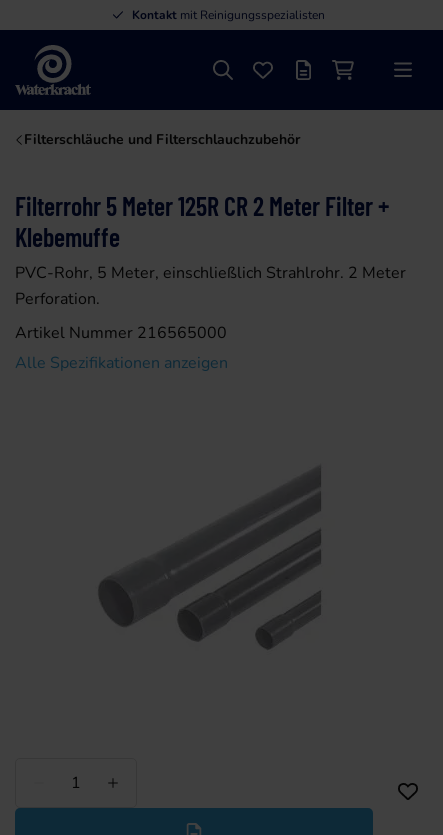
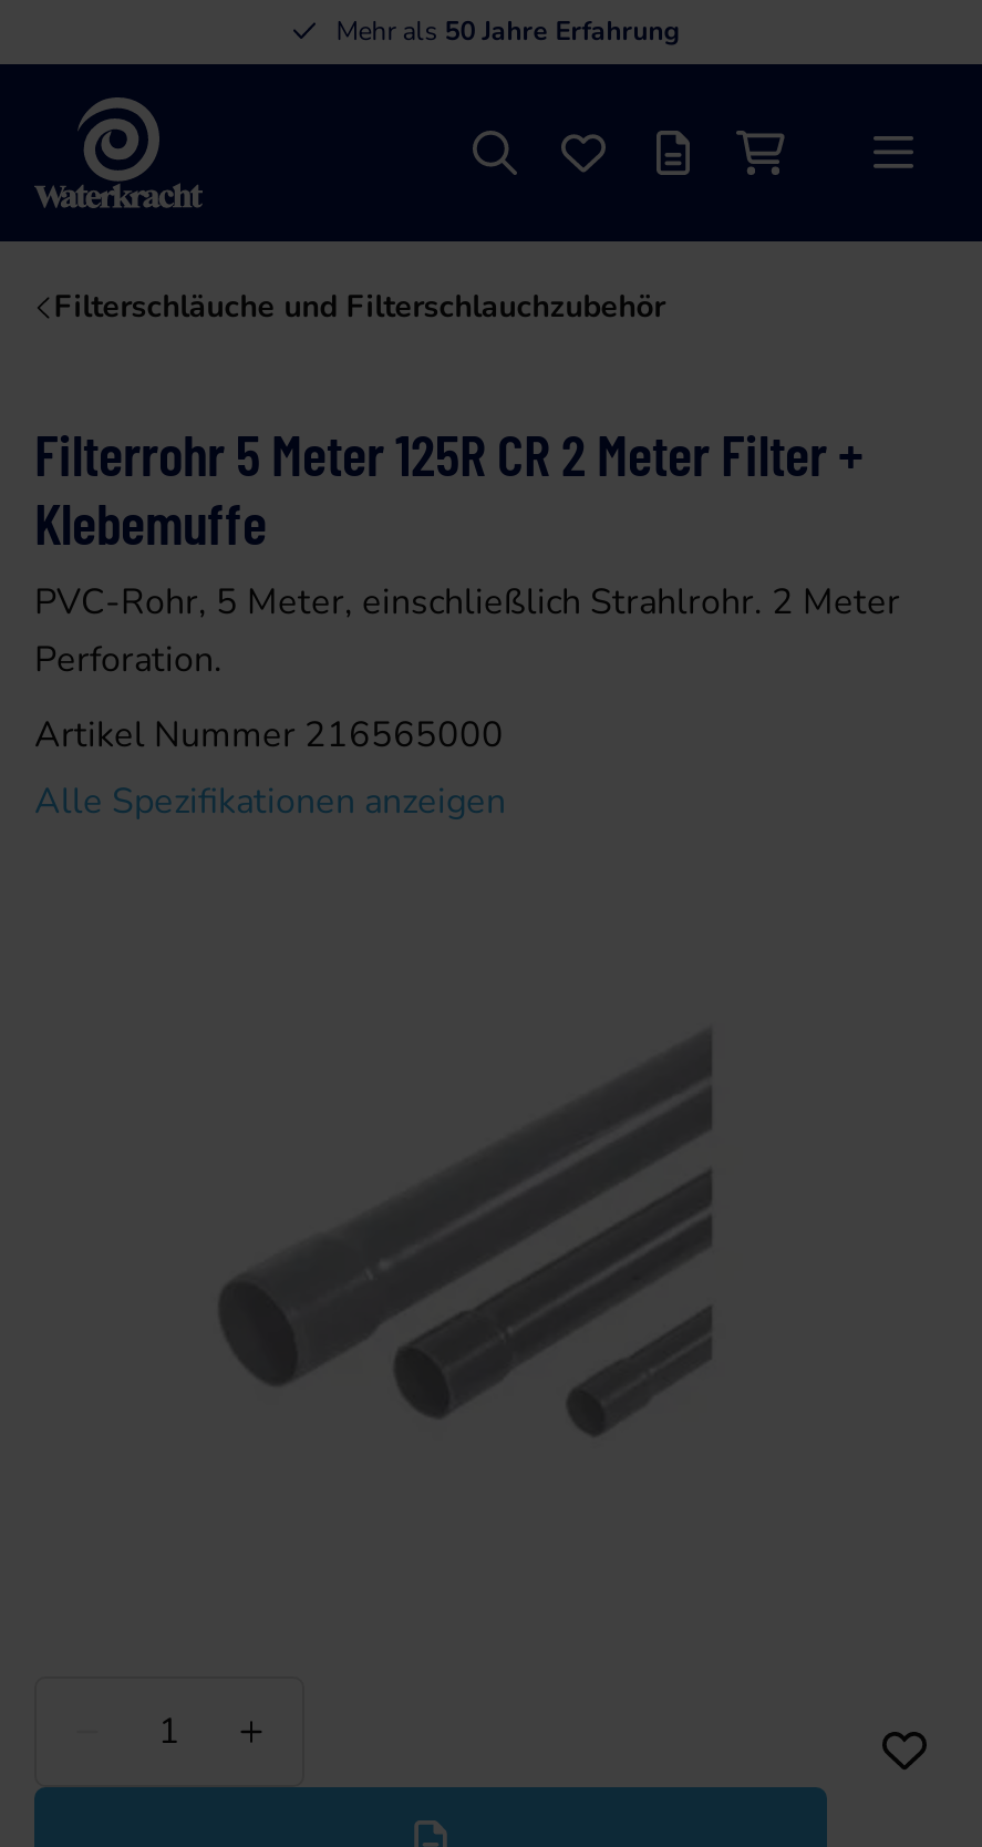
- Kontakt mit Reinigungsspezialisten
+ Mehr als 50 Jahre Erfahrung
